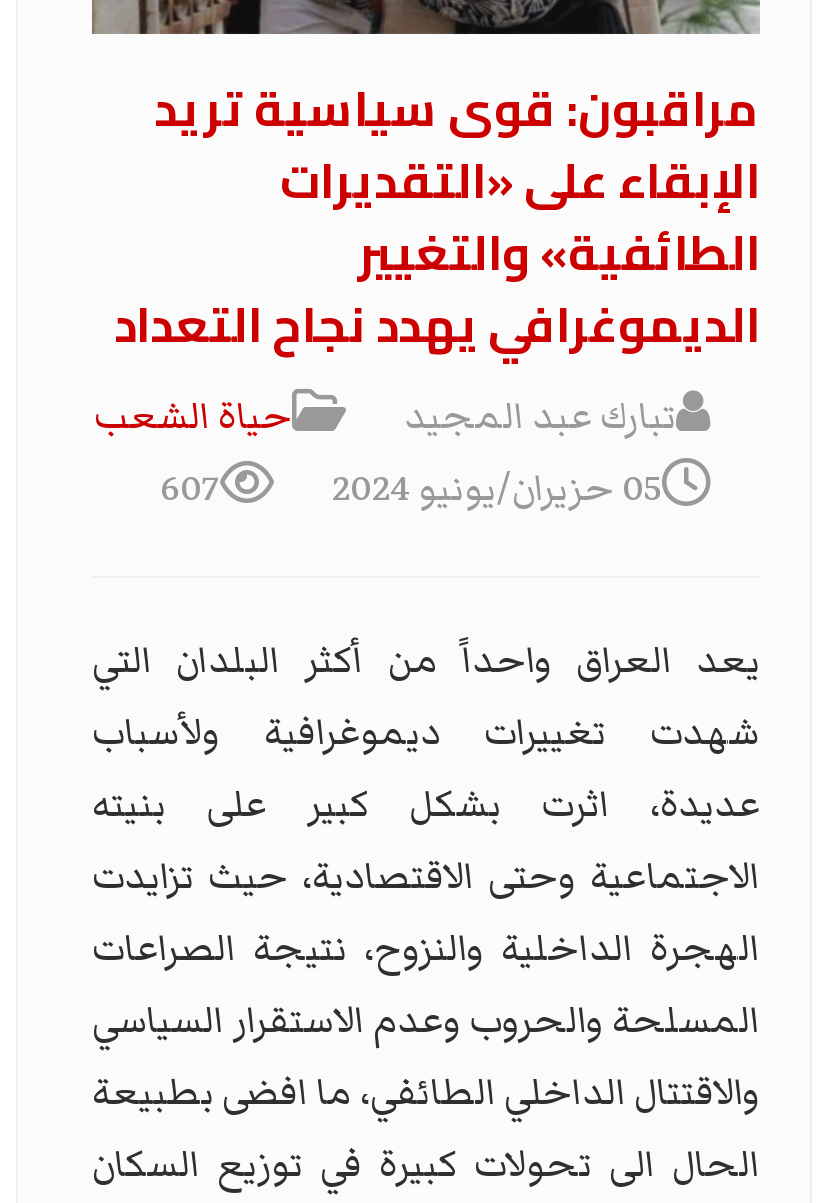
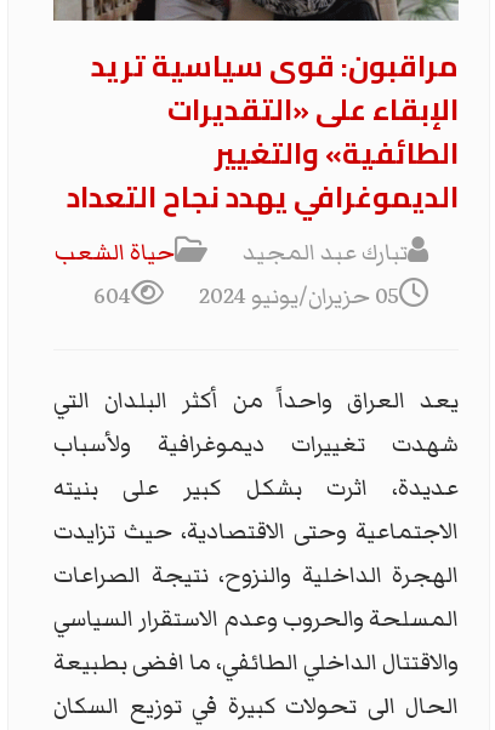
- 607
+ 604
